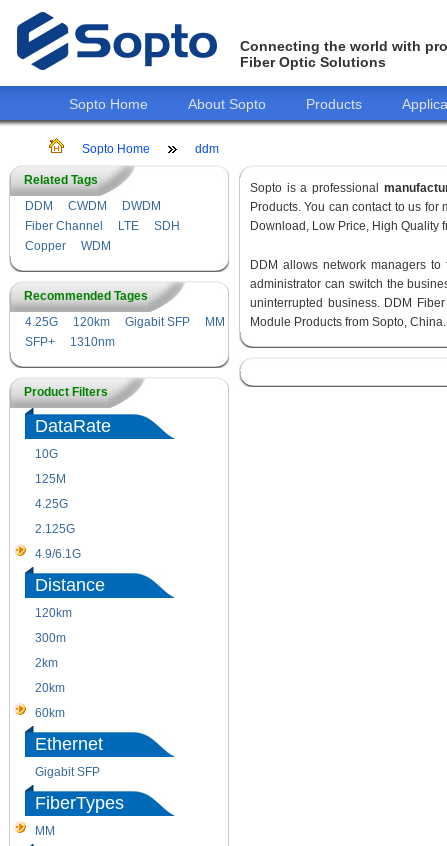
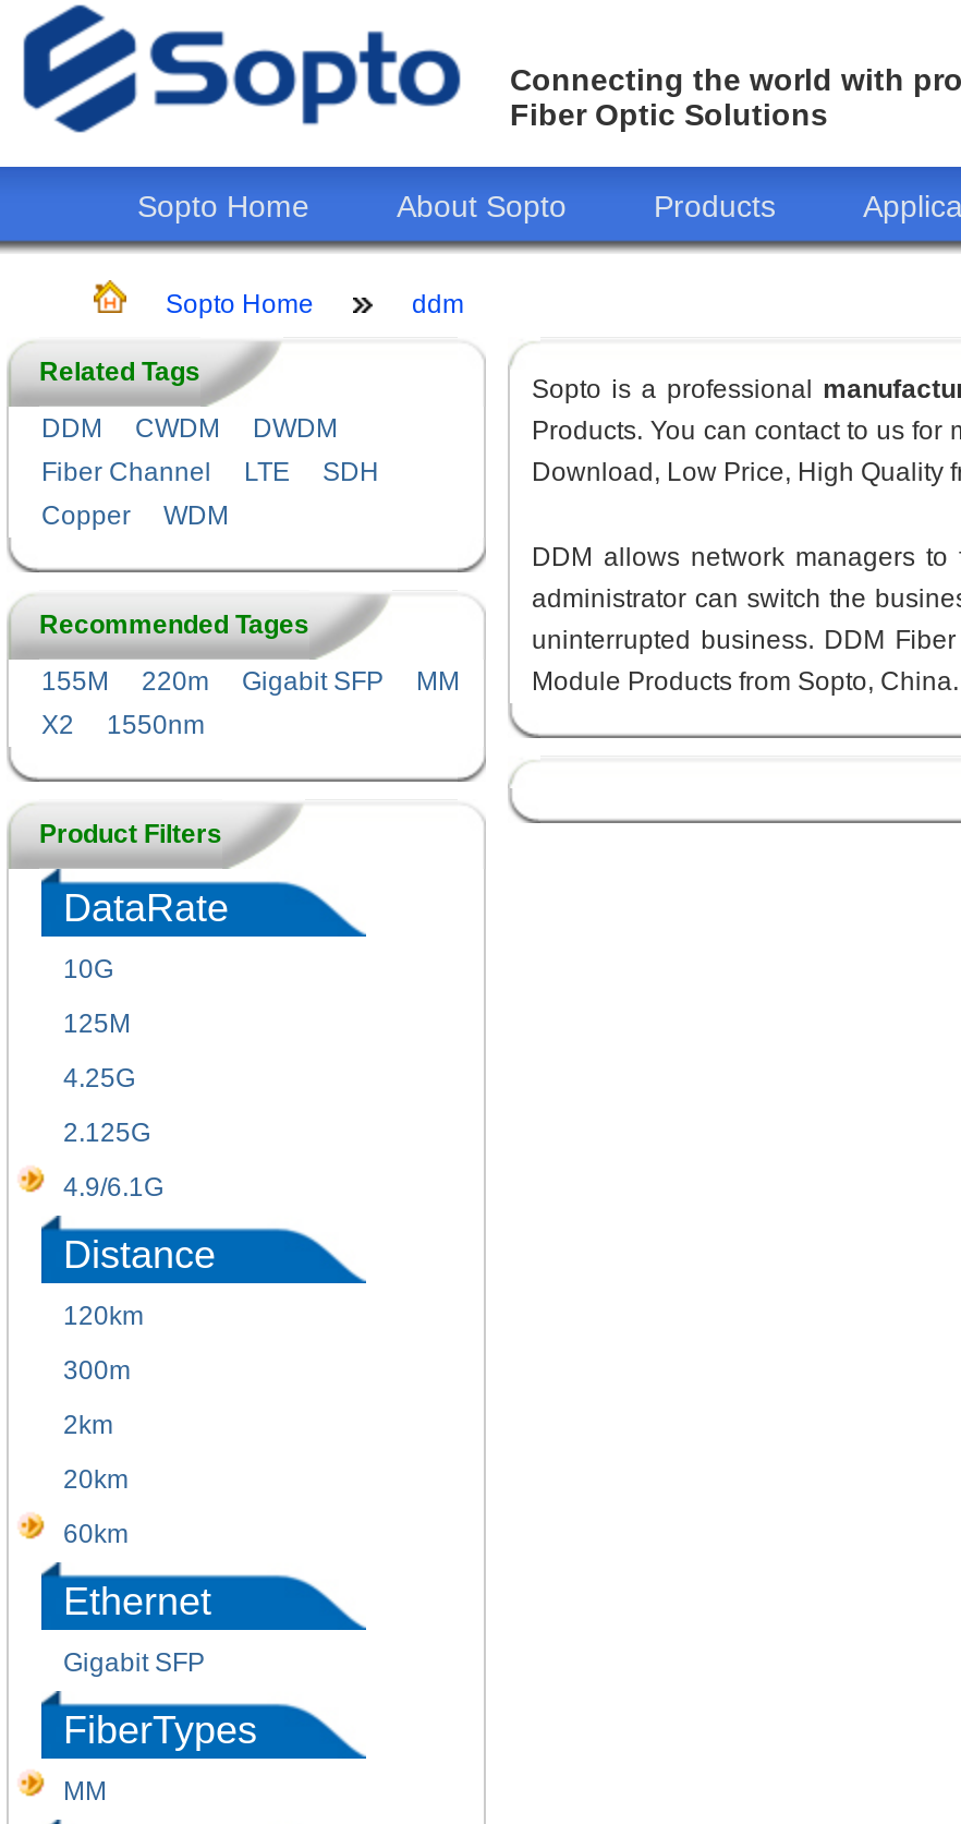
- 4.25G
- 120km
+ 155M
+ 220m

- SFP+
- 1310nm
+ X2
+ 1550nm
